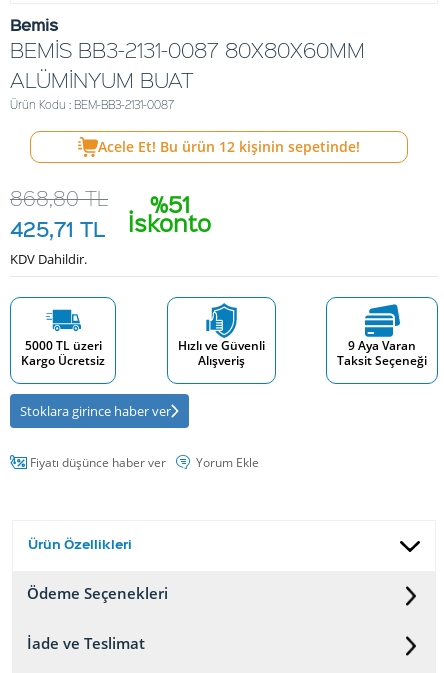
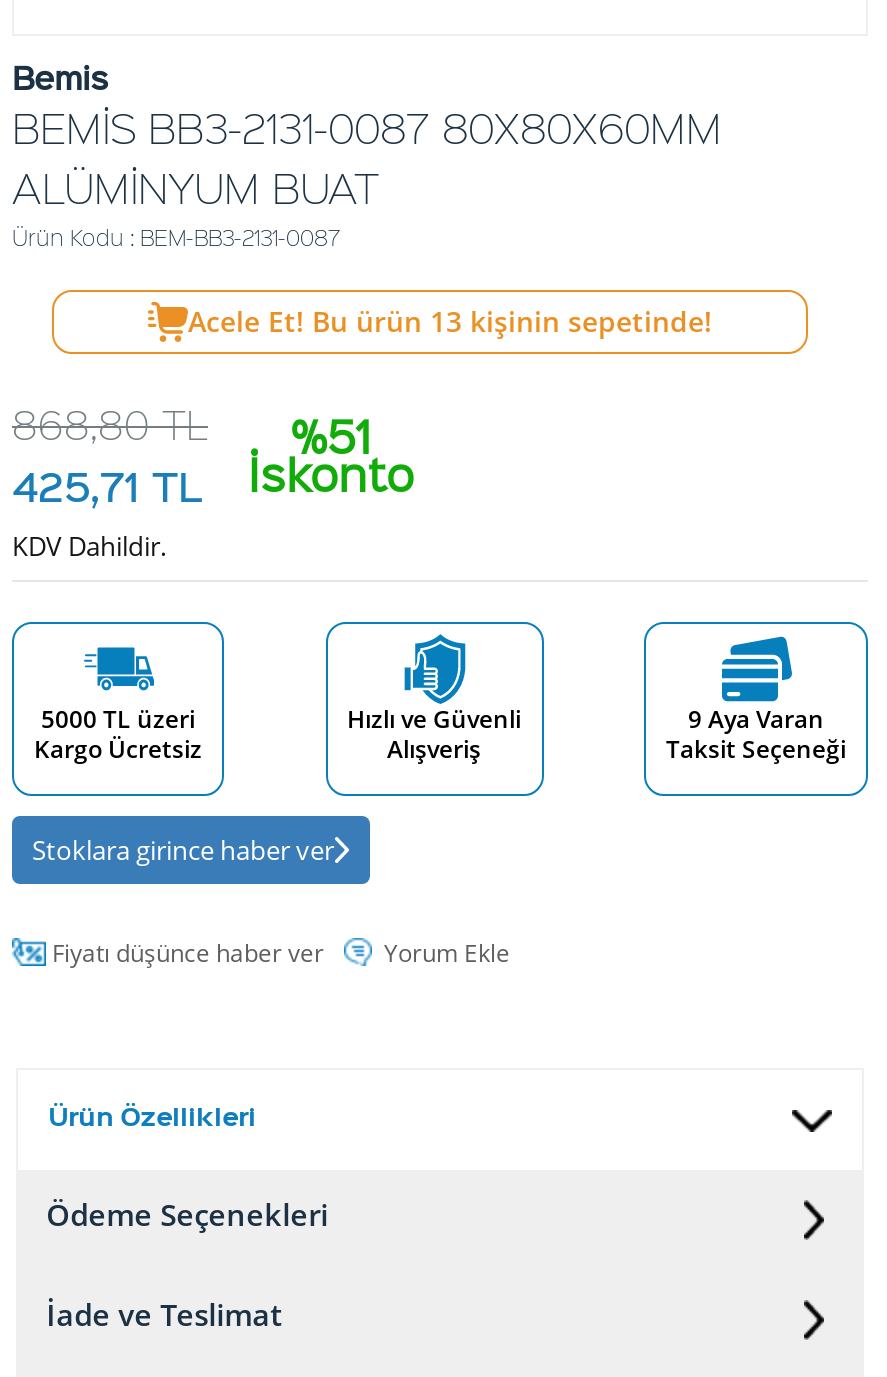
- Acele Et! Bu ürün 12 kişinin sepetinde!
+ Acele Et! Bu ürün 13 kişinin sepetinde!
